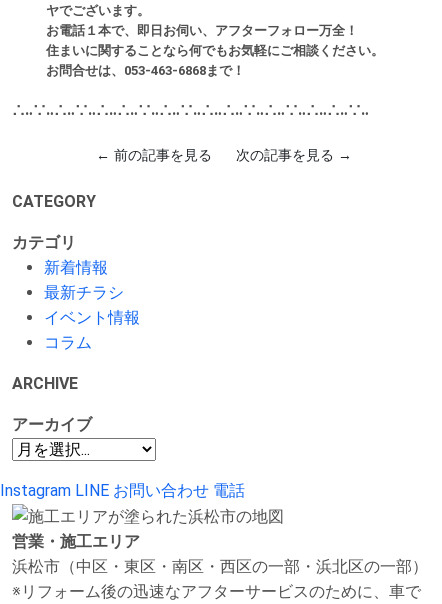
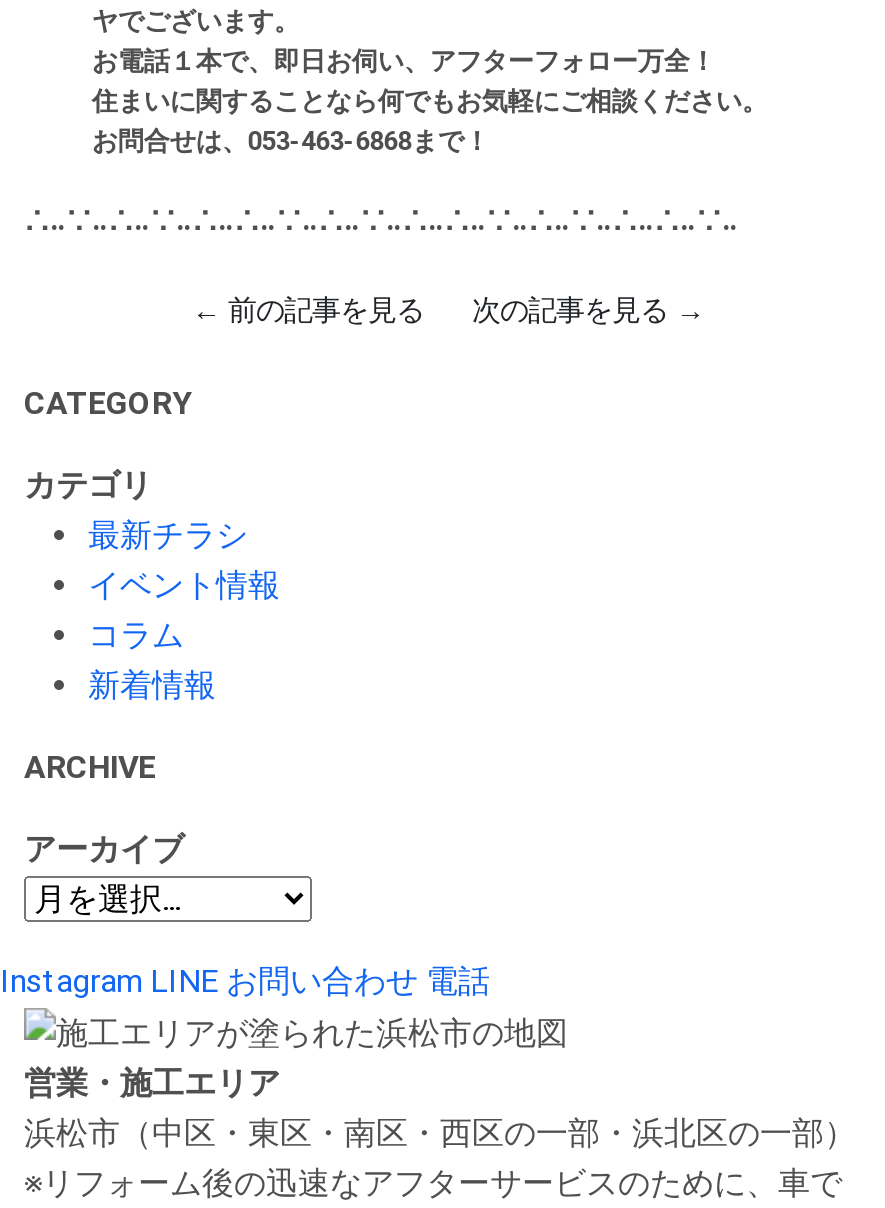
moved down: 新着情報

moved up: 最新チラシ | イベント情報 | コラム
